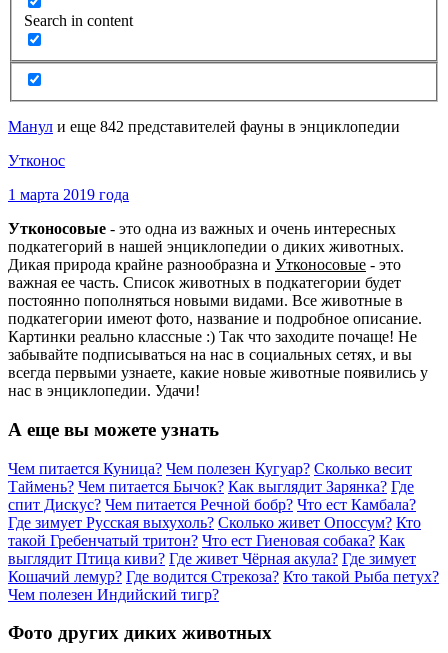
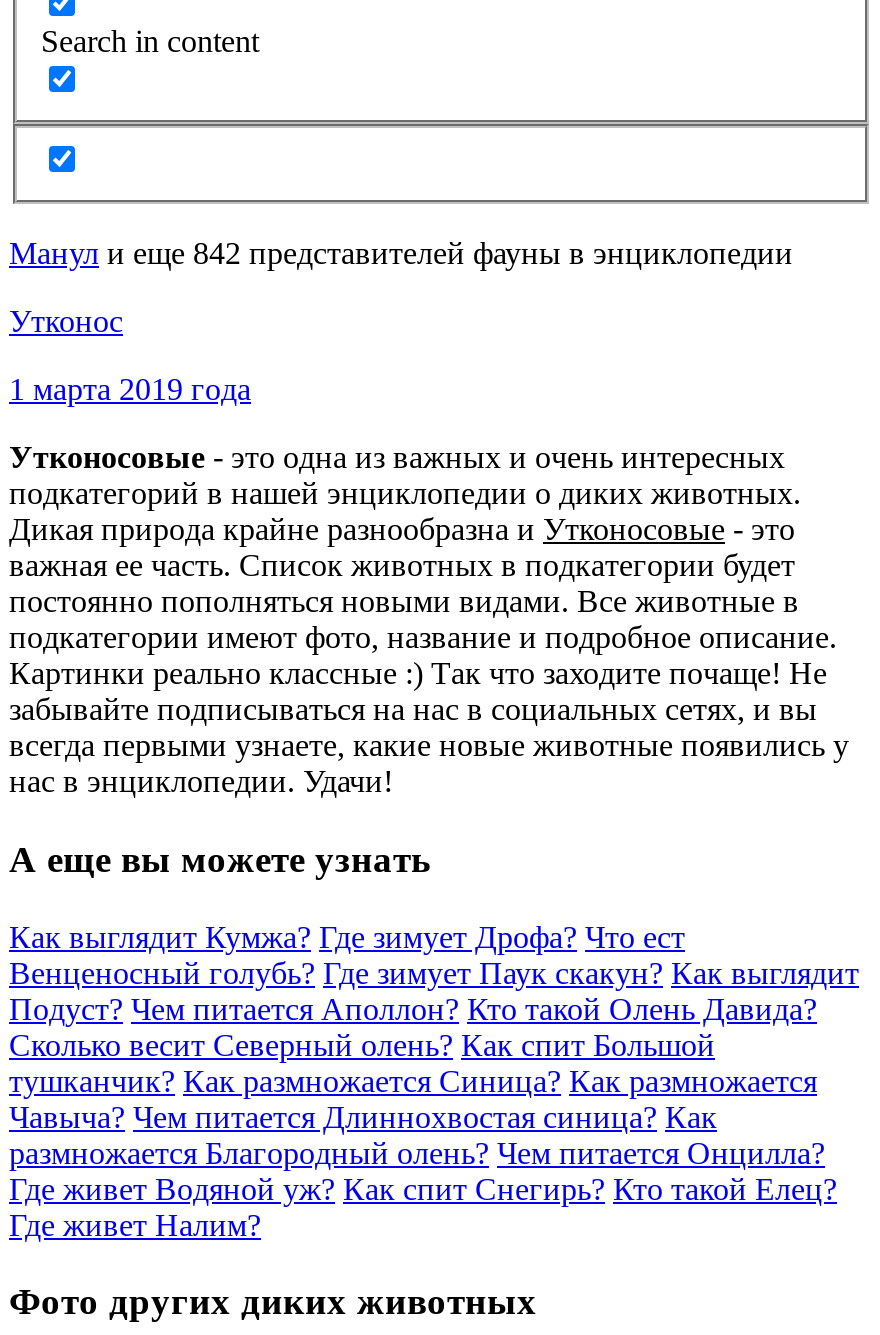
- Чем питается Куница? Чем полезен Кугуар? Сколько весит
- Таймень? Чем питается Бычок? Как выглядит Зарянка? Где
- спит Дискус? Чем питается Речной бобр? Что ест Камбала?
- Где зимует Русская выхухоль? Сколько живет Опоссум? Кто
- такой Гребенчатый тритон? Что ест Гиеновая собака? Как
- выглядит Птица киви? Где живет Чёрная акула? Где зимует
- Кошачий лемур? Где водится Стрекоза? Кто такой Рыба петух?
- Чем полезен Индийский тигр?
+ Как выглядит Кумжа? Где зимует Дрофа? Что ест
+ Венценосный голубь? Где зимует Паук скакун? Как выглядит
+ Подуст? Чем питается Аполлон? Кто такой Олень Давида?
+ Сколько весит Северный олень? Как спит Большой
+ тушканчик? Как размножается Синица? Как размножается
+ Чавыча? Чем питается Длиннохвостая синица? Как
+ размножается Благородный олень? Чем питается Онцилла?
+ Где живет Водяной уж? Как спит Снегирь? Кто такой Елец?
+ Где живет Налим?
